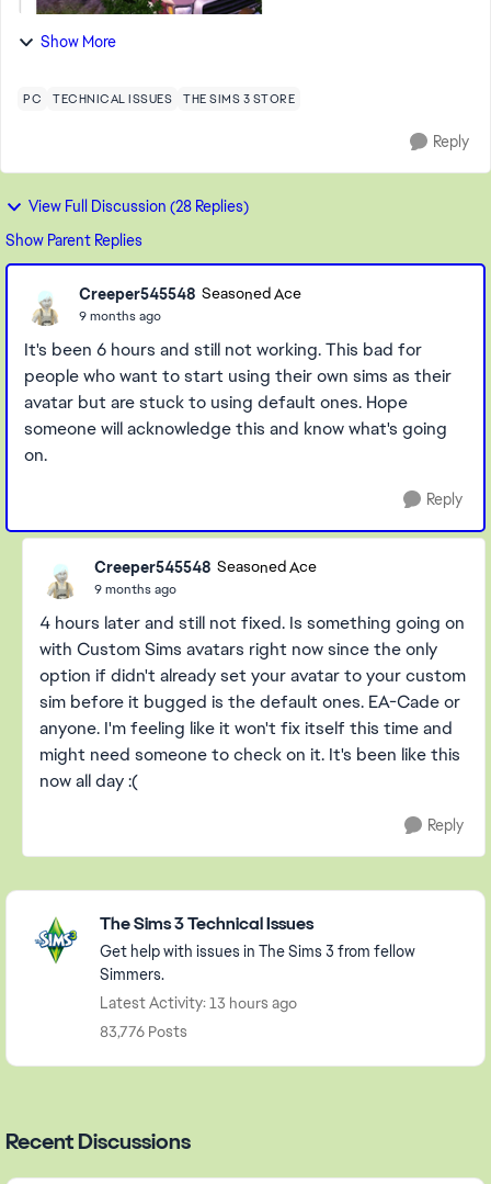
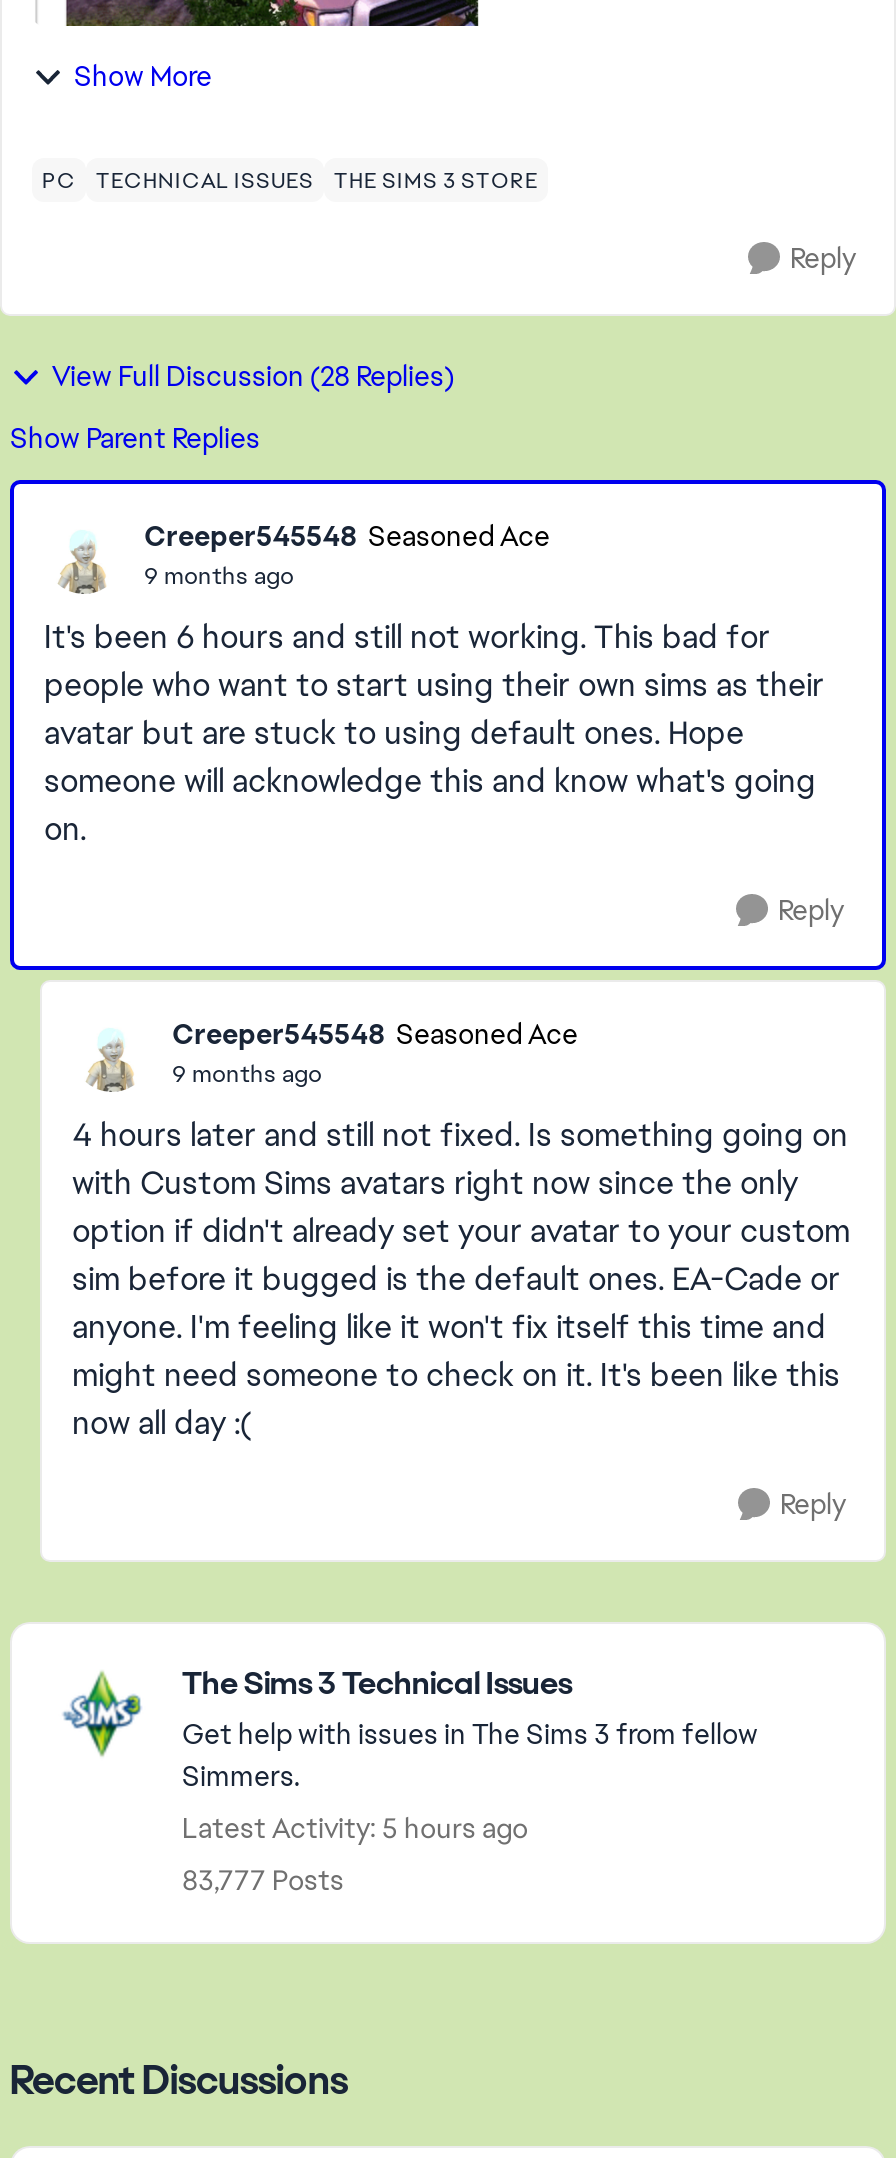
- Latest Activity: 13 hours ago
+ Latest Activity: 5 hours ago

- 83,776 Posts
+ 83,777 Posts
